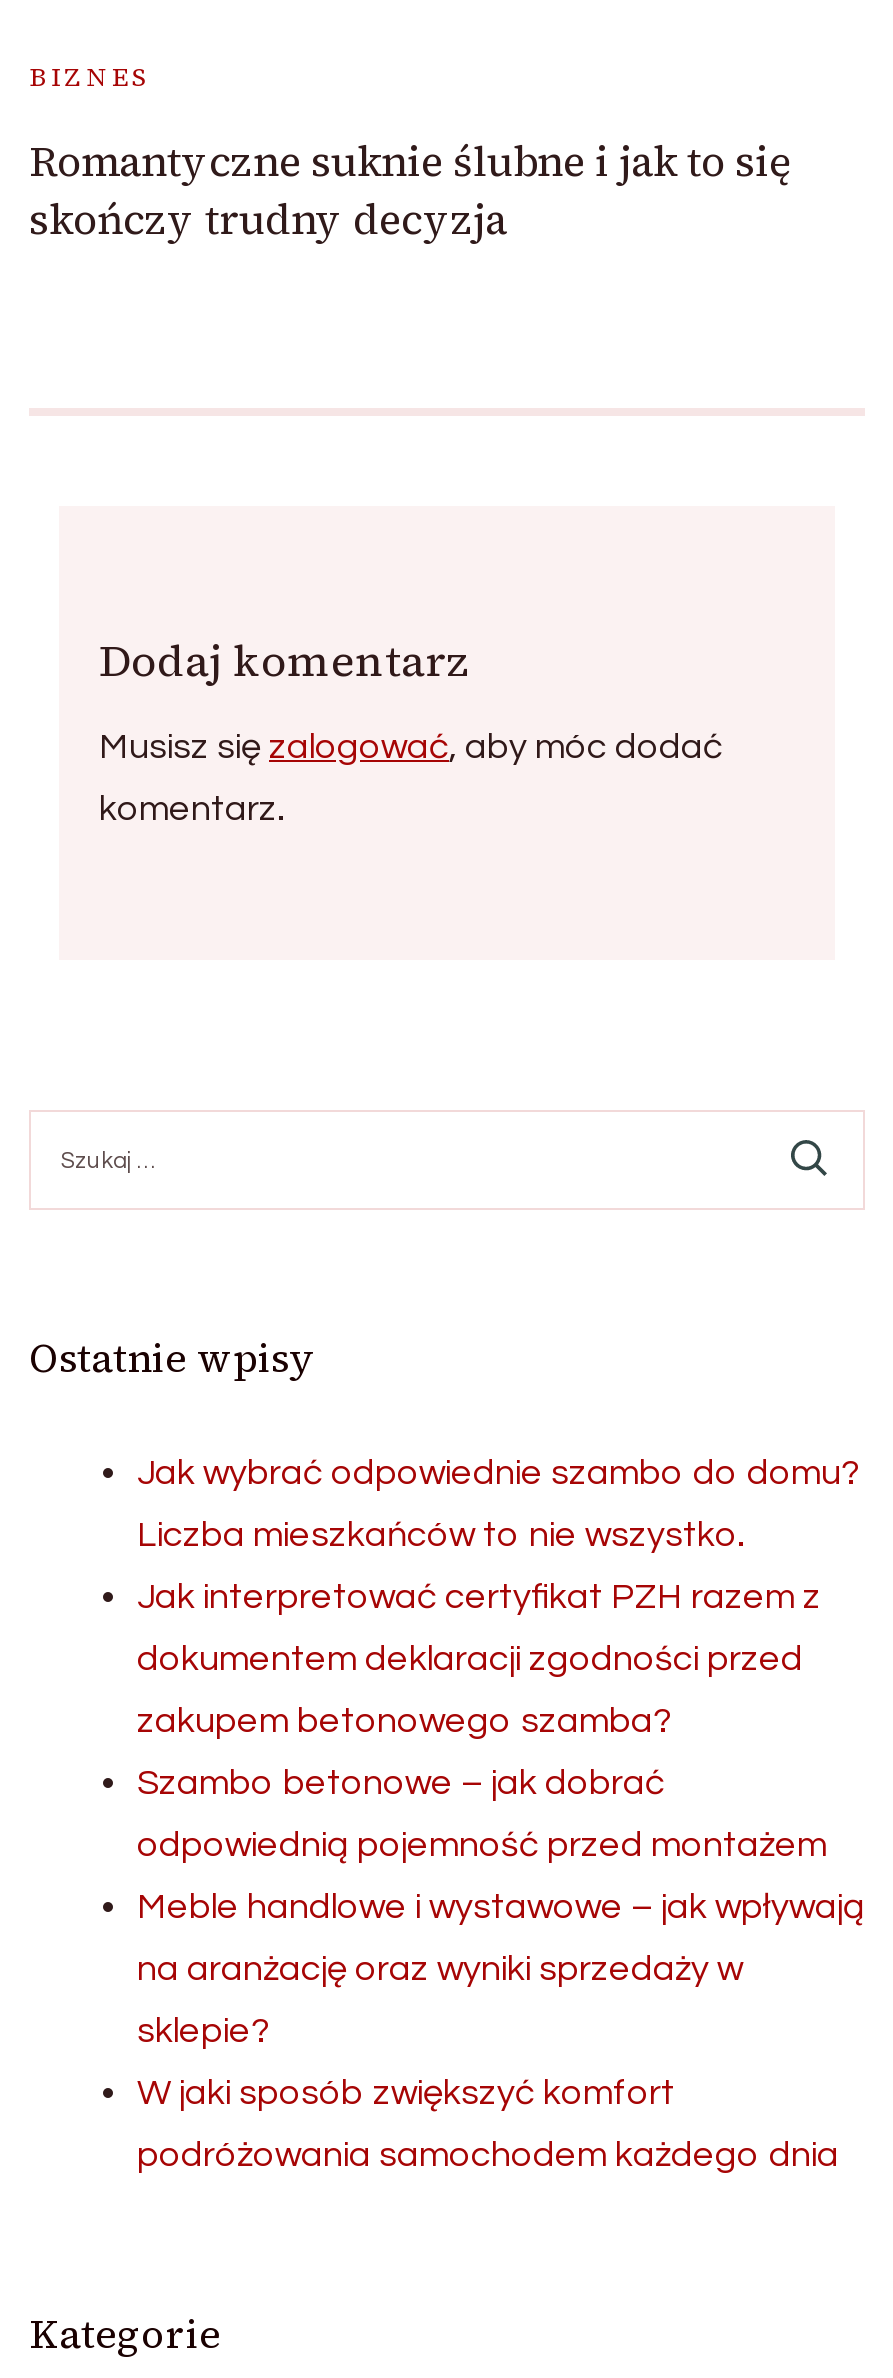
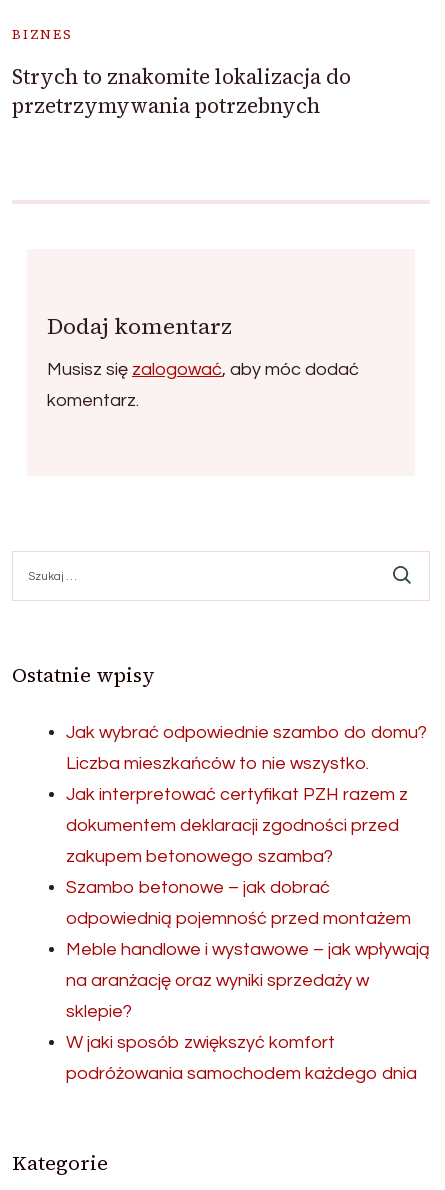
- Romantyczne suknie ślubne i jak to się
- skończy trudny decyzja
+ Strych to znakomite lokalizacja do
+ przetrzymywania potrzebnych
